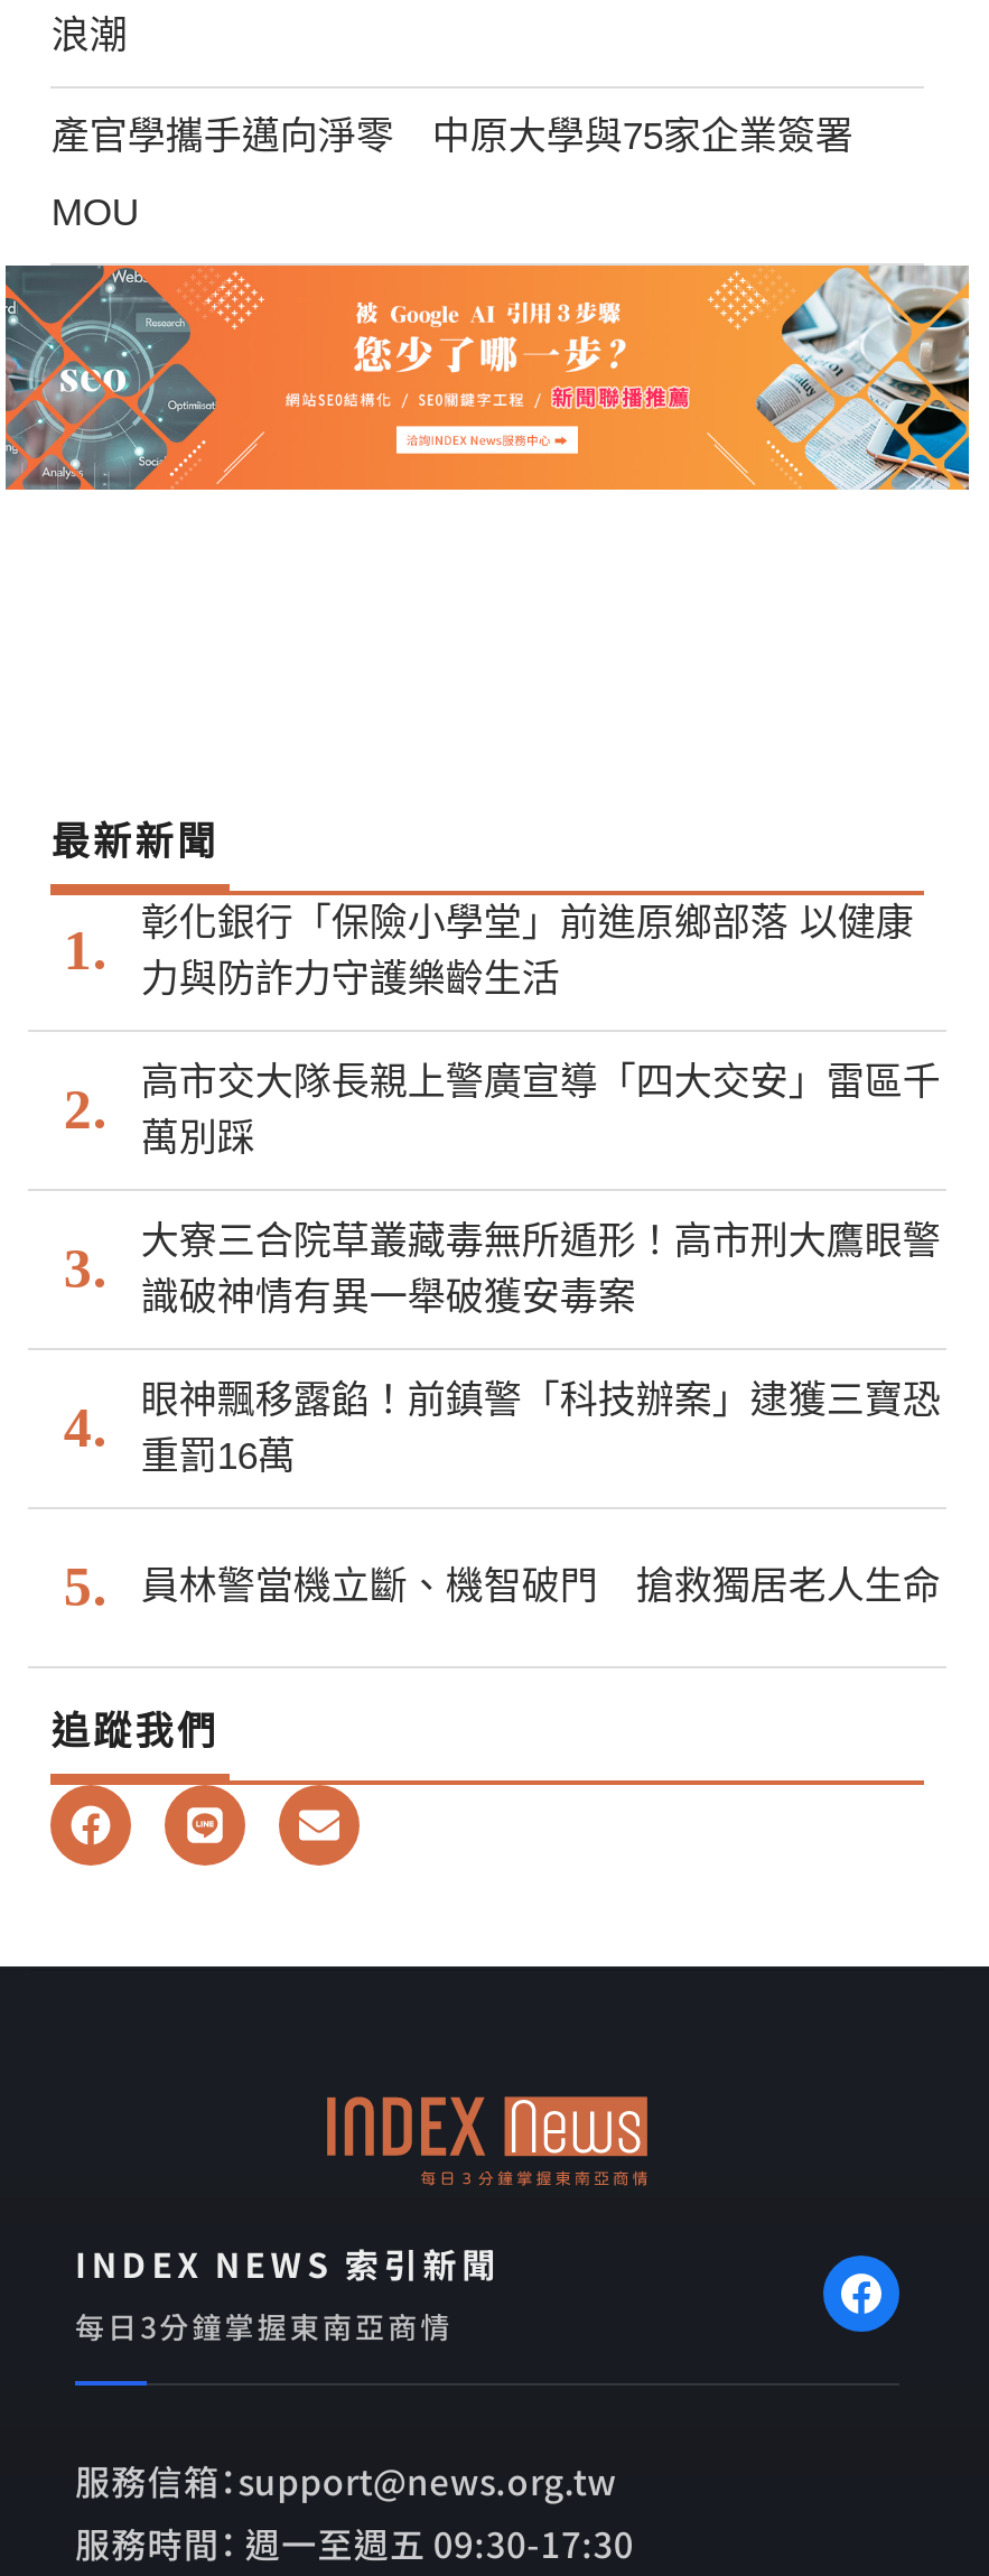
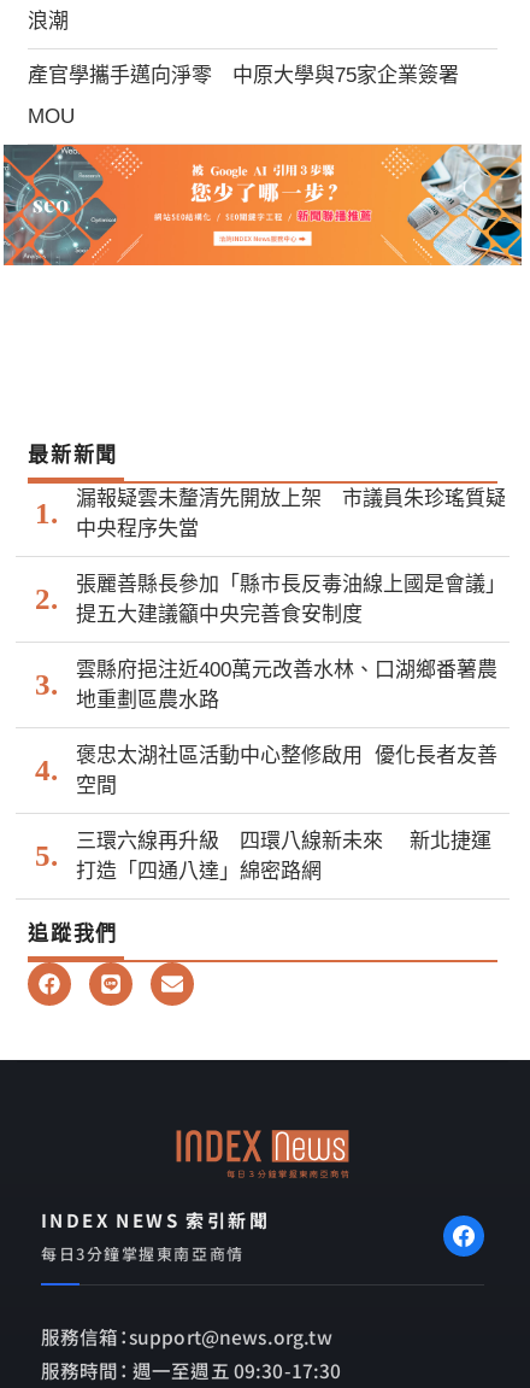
- 彰化銀行「保險小學堂」前進原鄉部落 以健康
- 力與防詐力守護樂齡生活
+ 漏報疑雲未釐清先開放上架 市議員朱珍瑤質疑
+ 中央程序失當

- 高市交大隊長親上警廣宣導「四大交安」雷區千
- 萬別踩
+ 張麗善縣長參加「縣市長反毒油線上國是會議」
+ 提五大建議籲中央完善食安制度

- 大寮三合院草叢藏毒無所遁形！高市刑大鷹眼警
- 識破神情有異一舉破獲安毒案
+ 雲縣府挹注近400萬元改善水林、口湖鄉番薯農
+ 地重劃區農水路

- 眼神飄移露餡！前鎮警「科技辦案」逮獲三寶恐
- 重罰16萬
+ 褒忠太湖社區活動中心整修啟用 優化長者友善
+ 空間

- 員林警當機立斷、機智破門 搶救獨居老人生命
+ 三環六線再升級 四環八線新未來 新北捷運
+ 打造「四通八達」綿密路網
